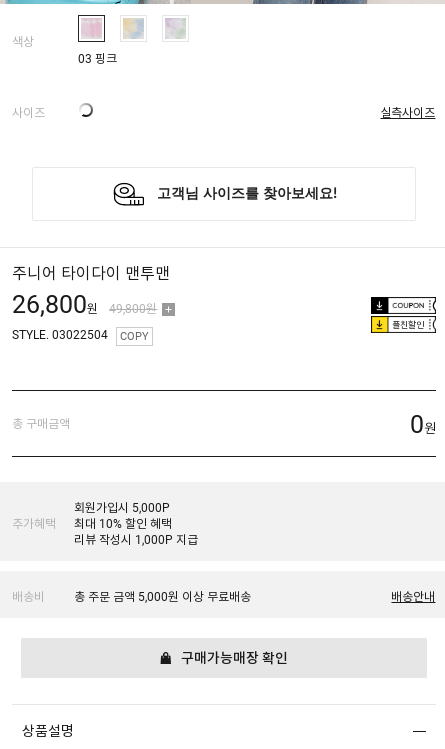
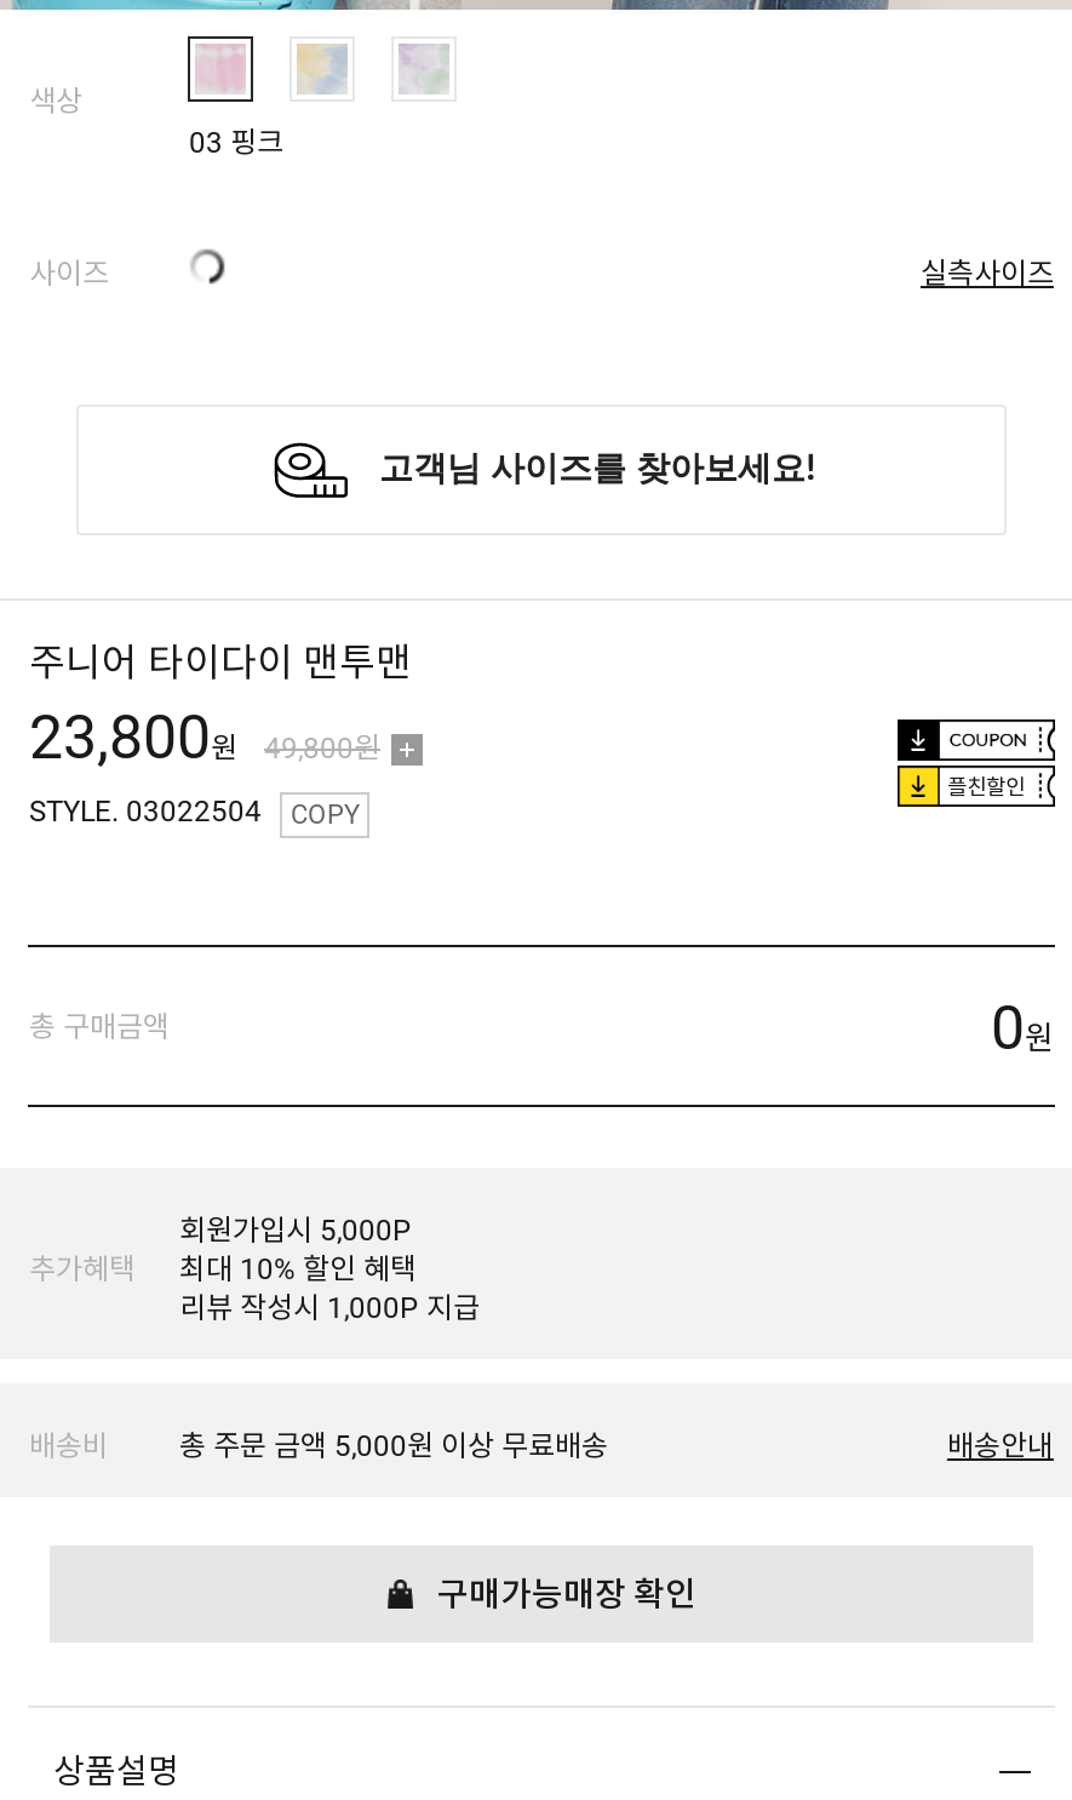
- 26,800원 49,800원
+ 23,800원 49,800원
